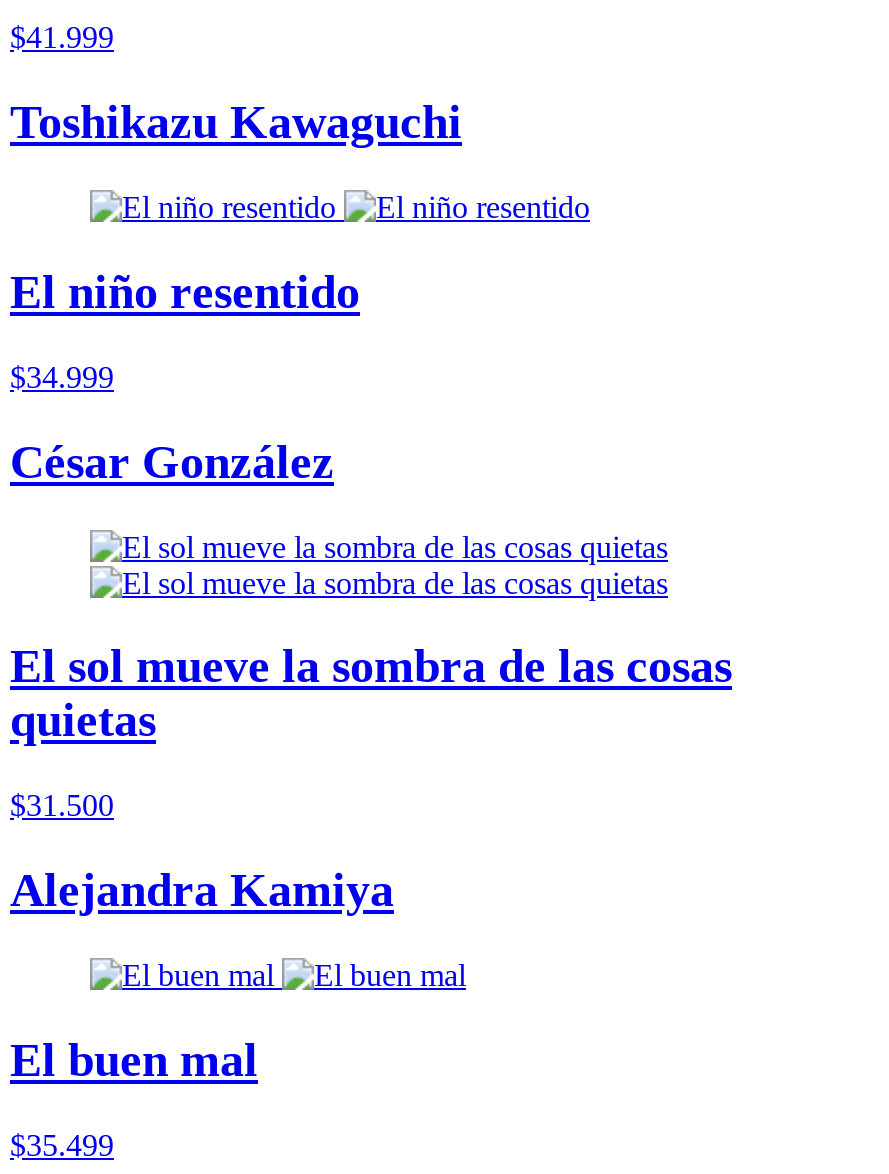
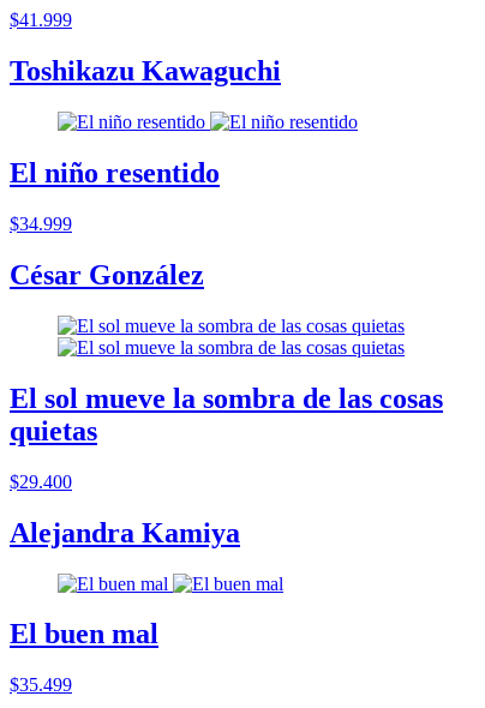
- $31.500
+ $29.400
